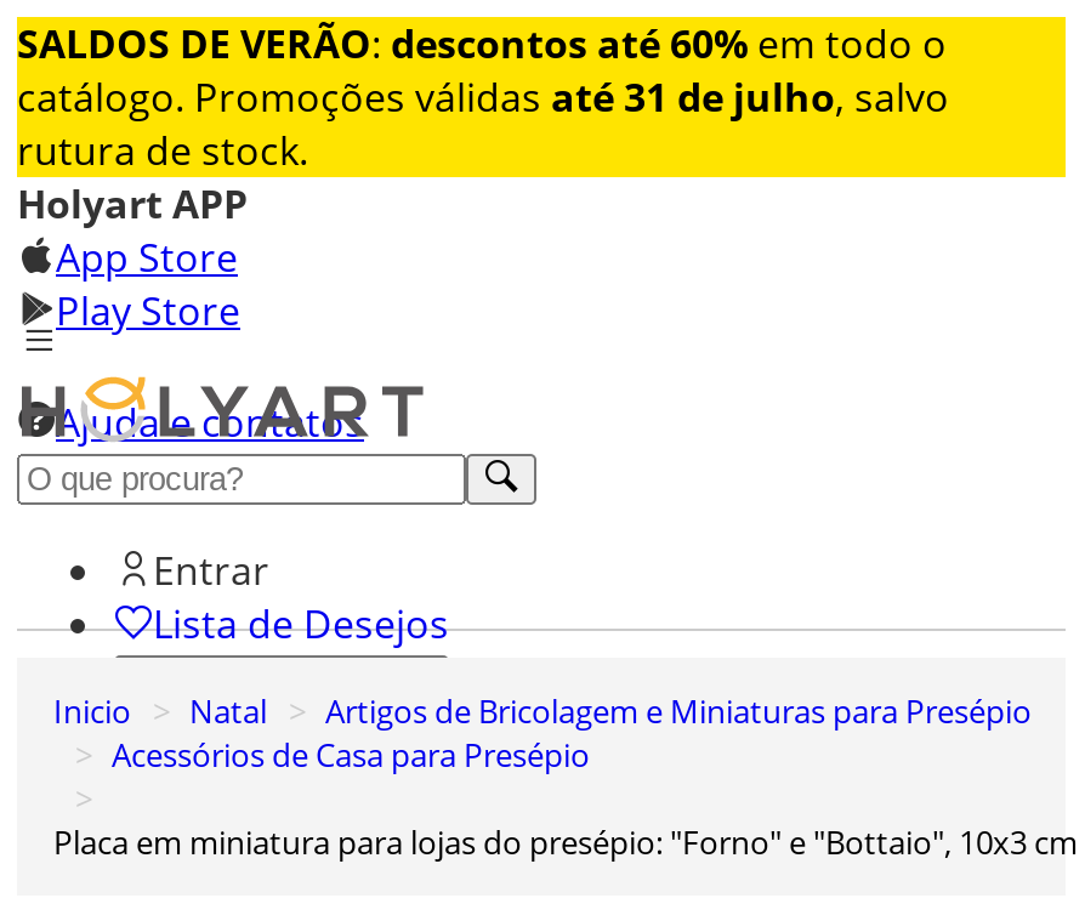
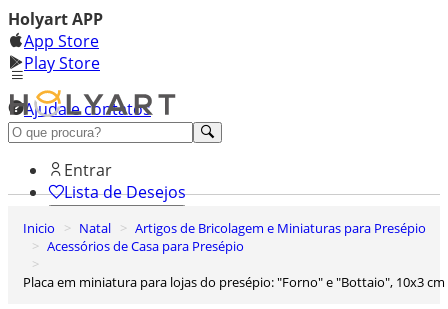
- SALDOS DE VERÃO: descontos até 60% em todo o
- catálogo. Promoções válidas até 31 de julho, salvo
- rutura de stock.
